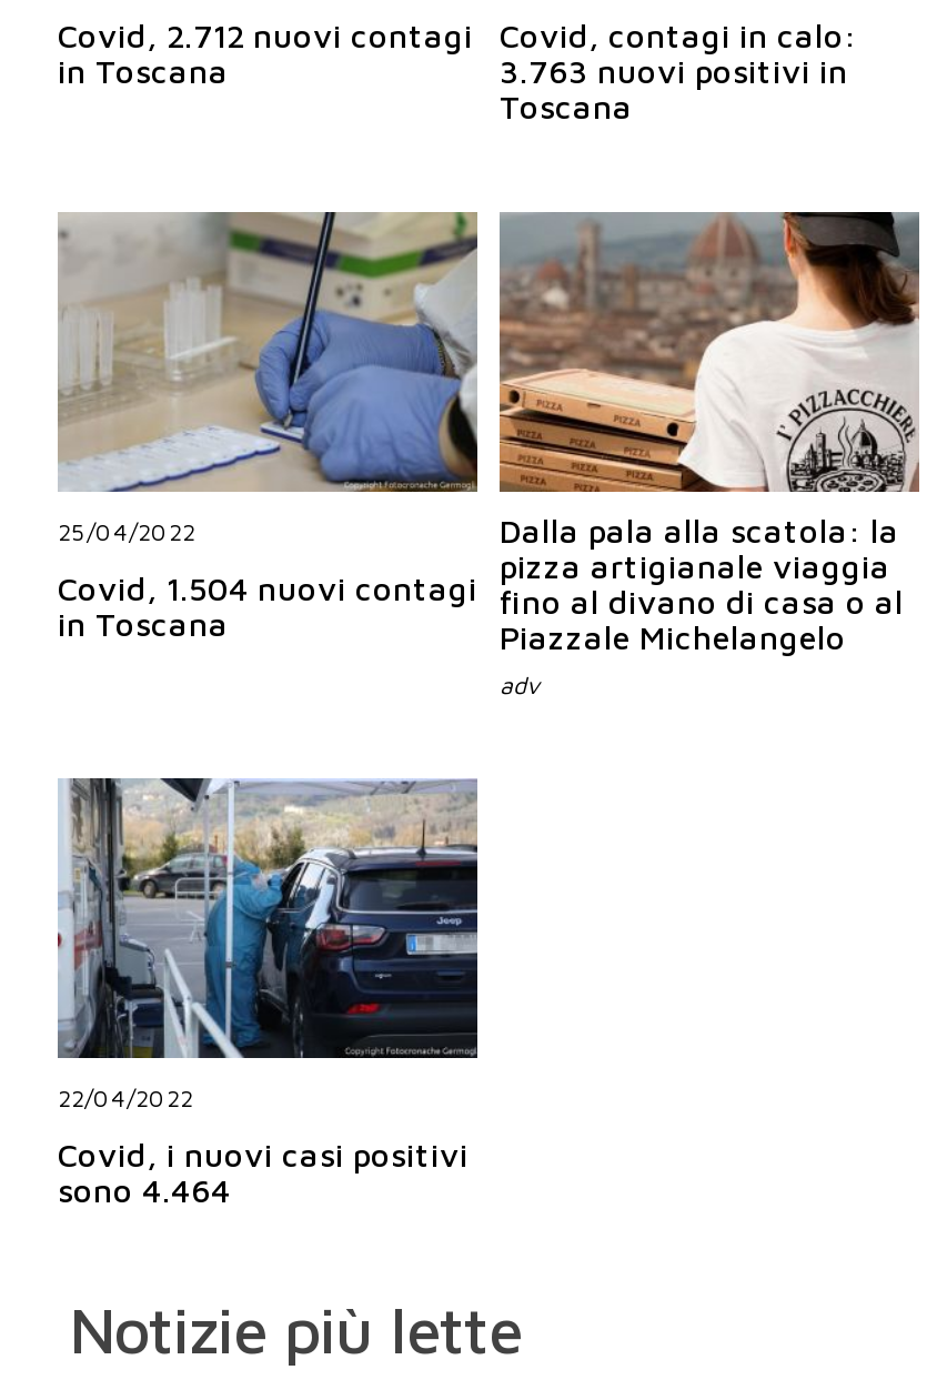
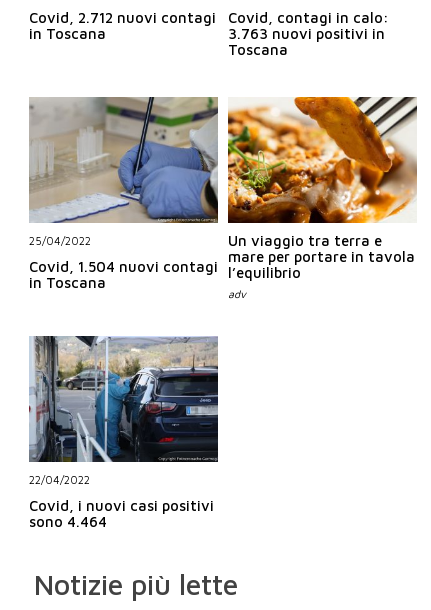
- [image]
- Dalla pala alla scatola: la
- pizza artigianale viaggia
- fino al divano di casa o al
- Piazzale Michelangelo
+ [image]
+ Un viaggio tra terra e
+ mare per portare in tavola
+ l’equilibrio
